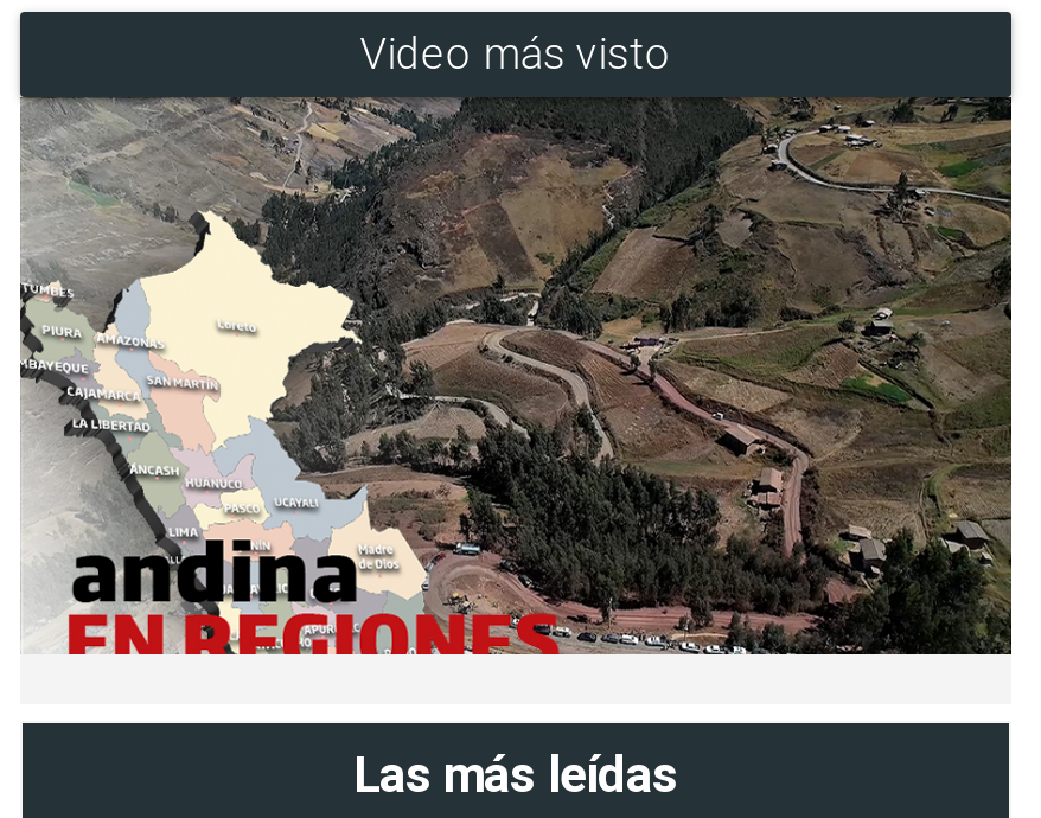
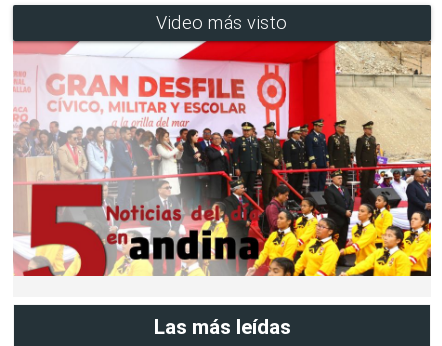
- [image]
+ [image]
